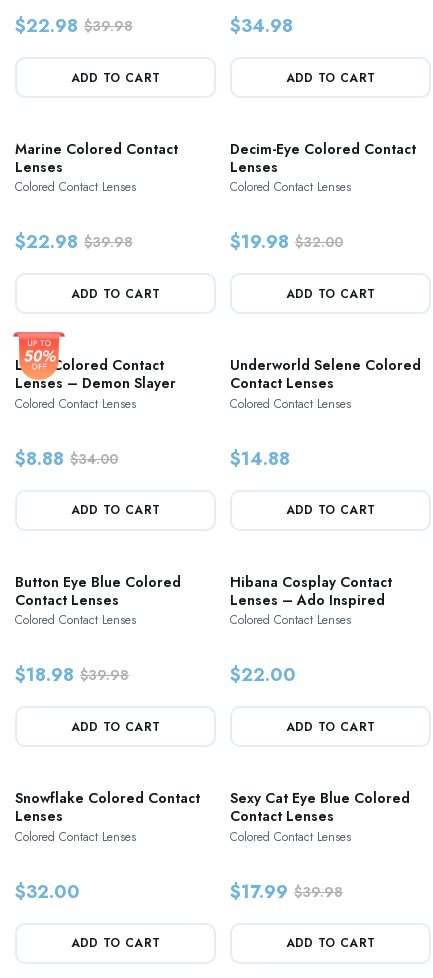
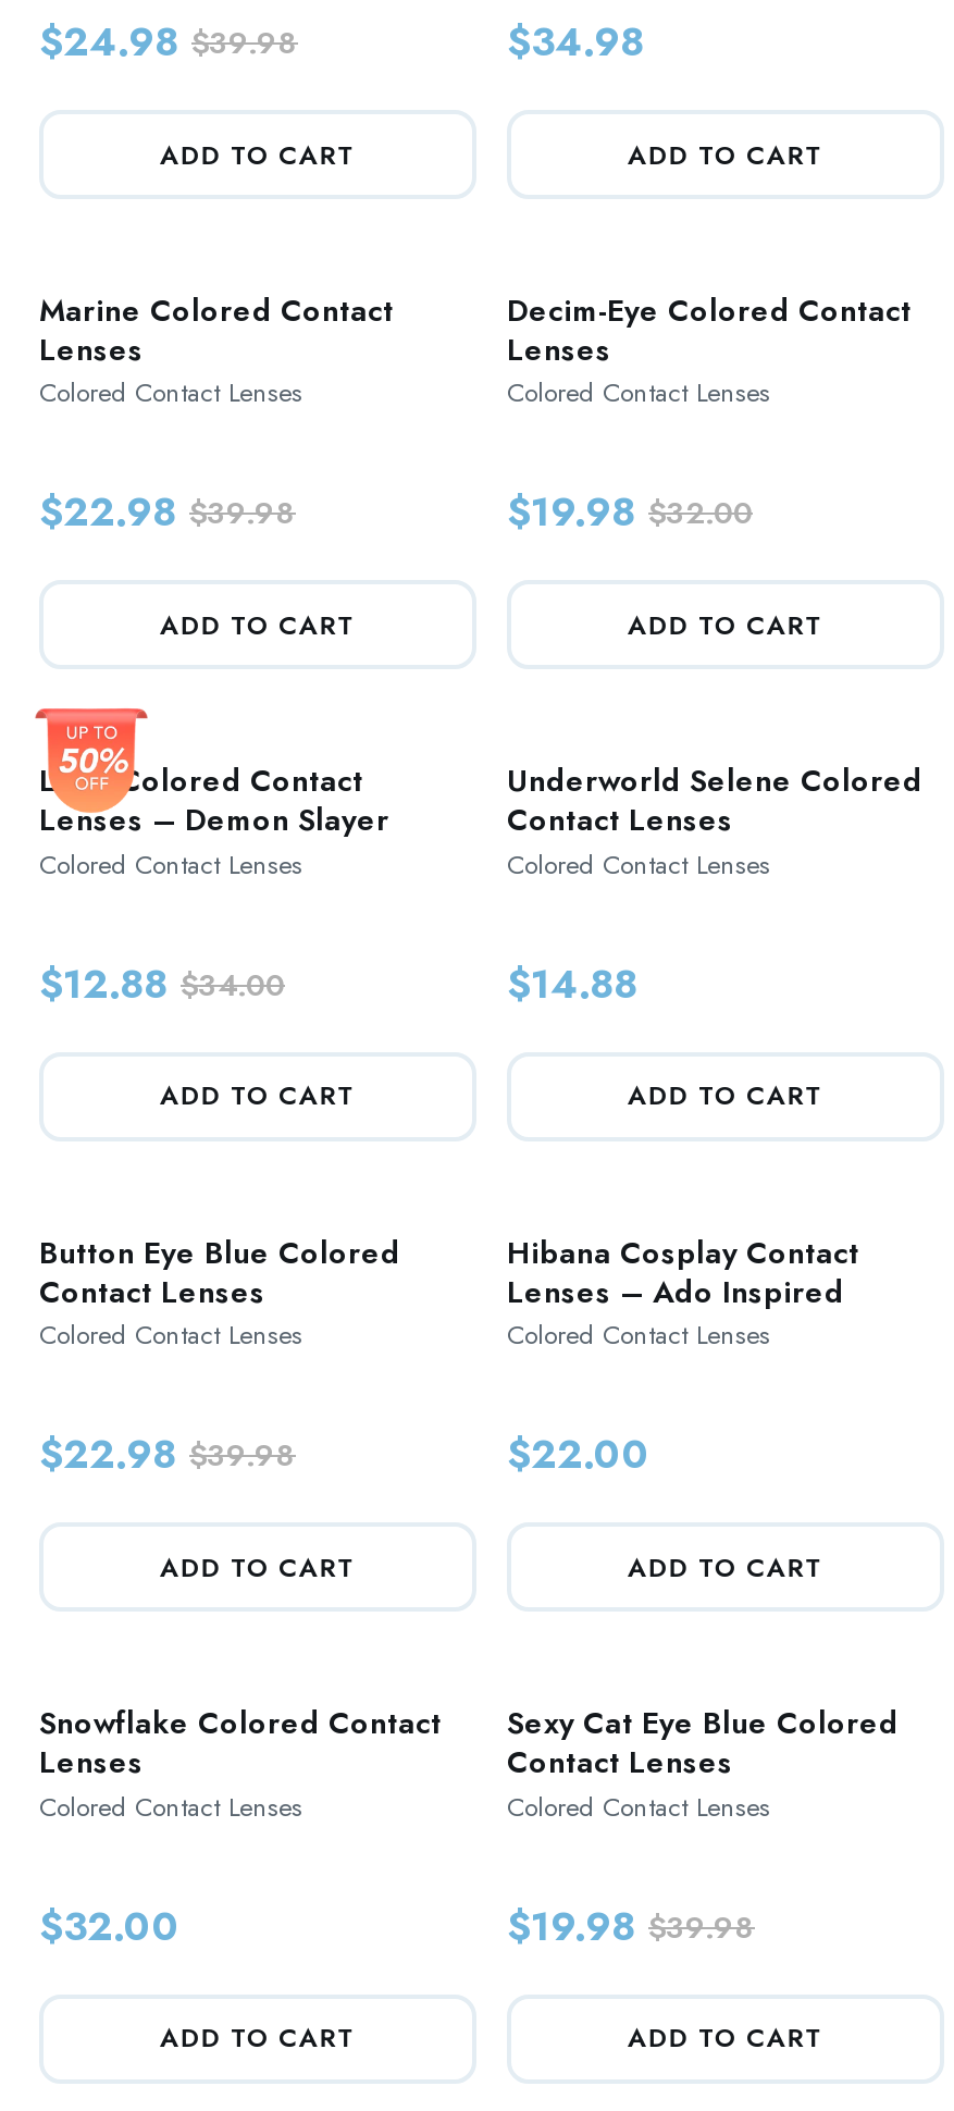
- $22.98 $39.98
+ $24.98 $39.98

- $8.88 $34.00
+ $12.88 $34.00

- $18.98 $39.98
+ $22.98 $39.98

- $17.99 $39.98
+ $19.98 $39.98
